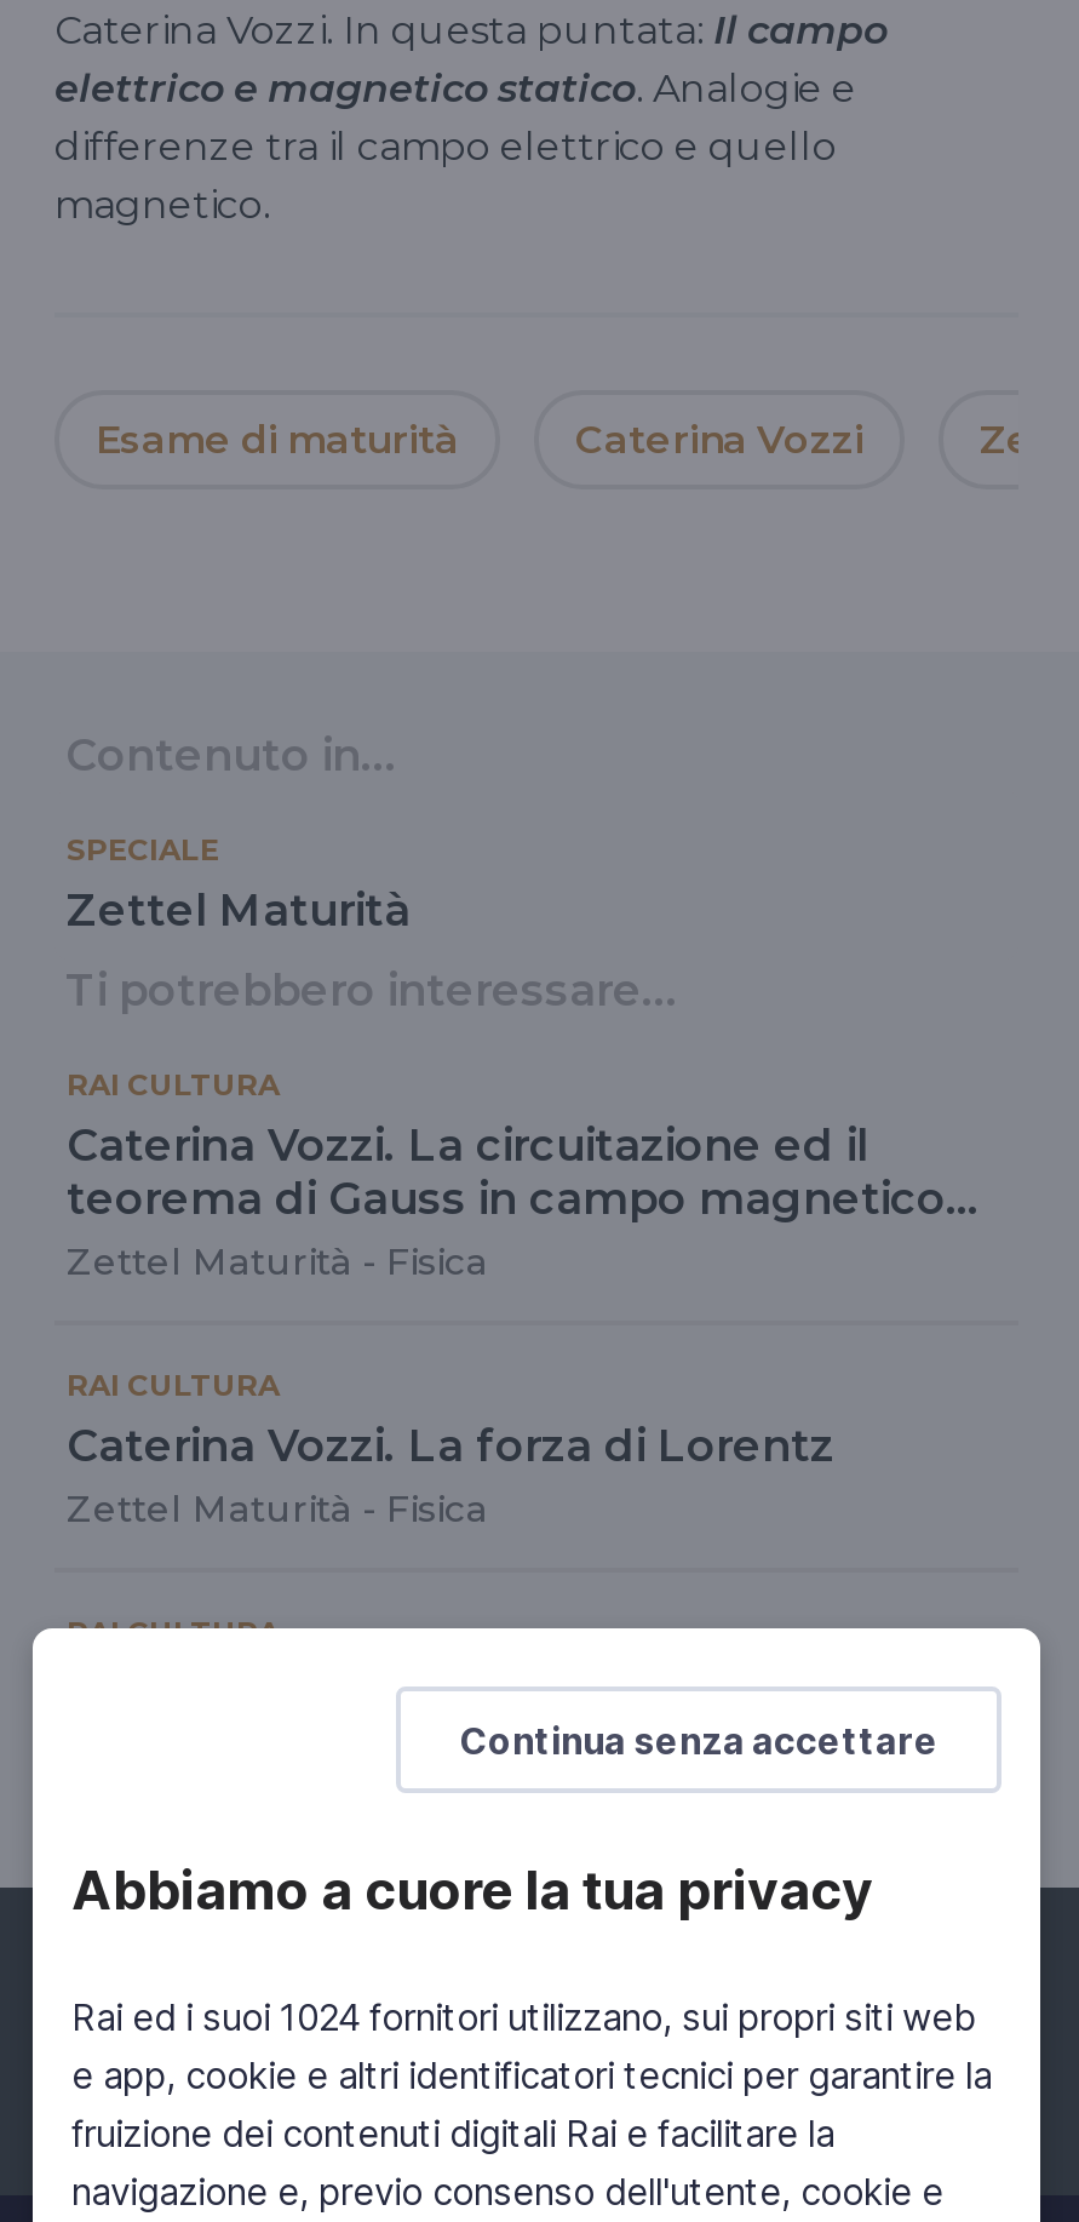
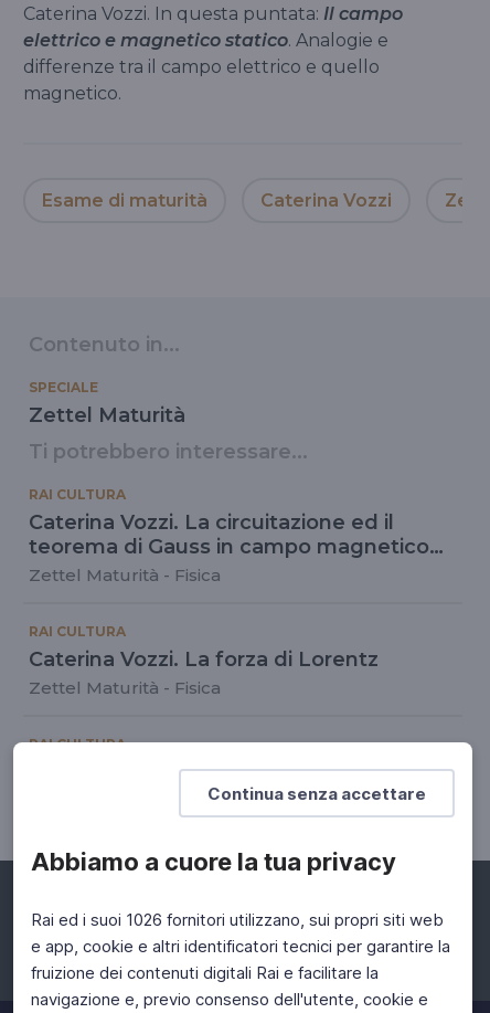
- Rai ed i suoi 1024 fornitori utilizzano, sui propri siti web
+ Rai ed i suoi 1026 fornitori utilizzano, sui propri siti web
